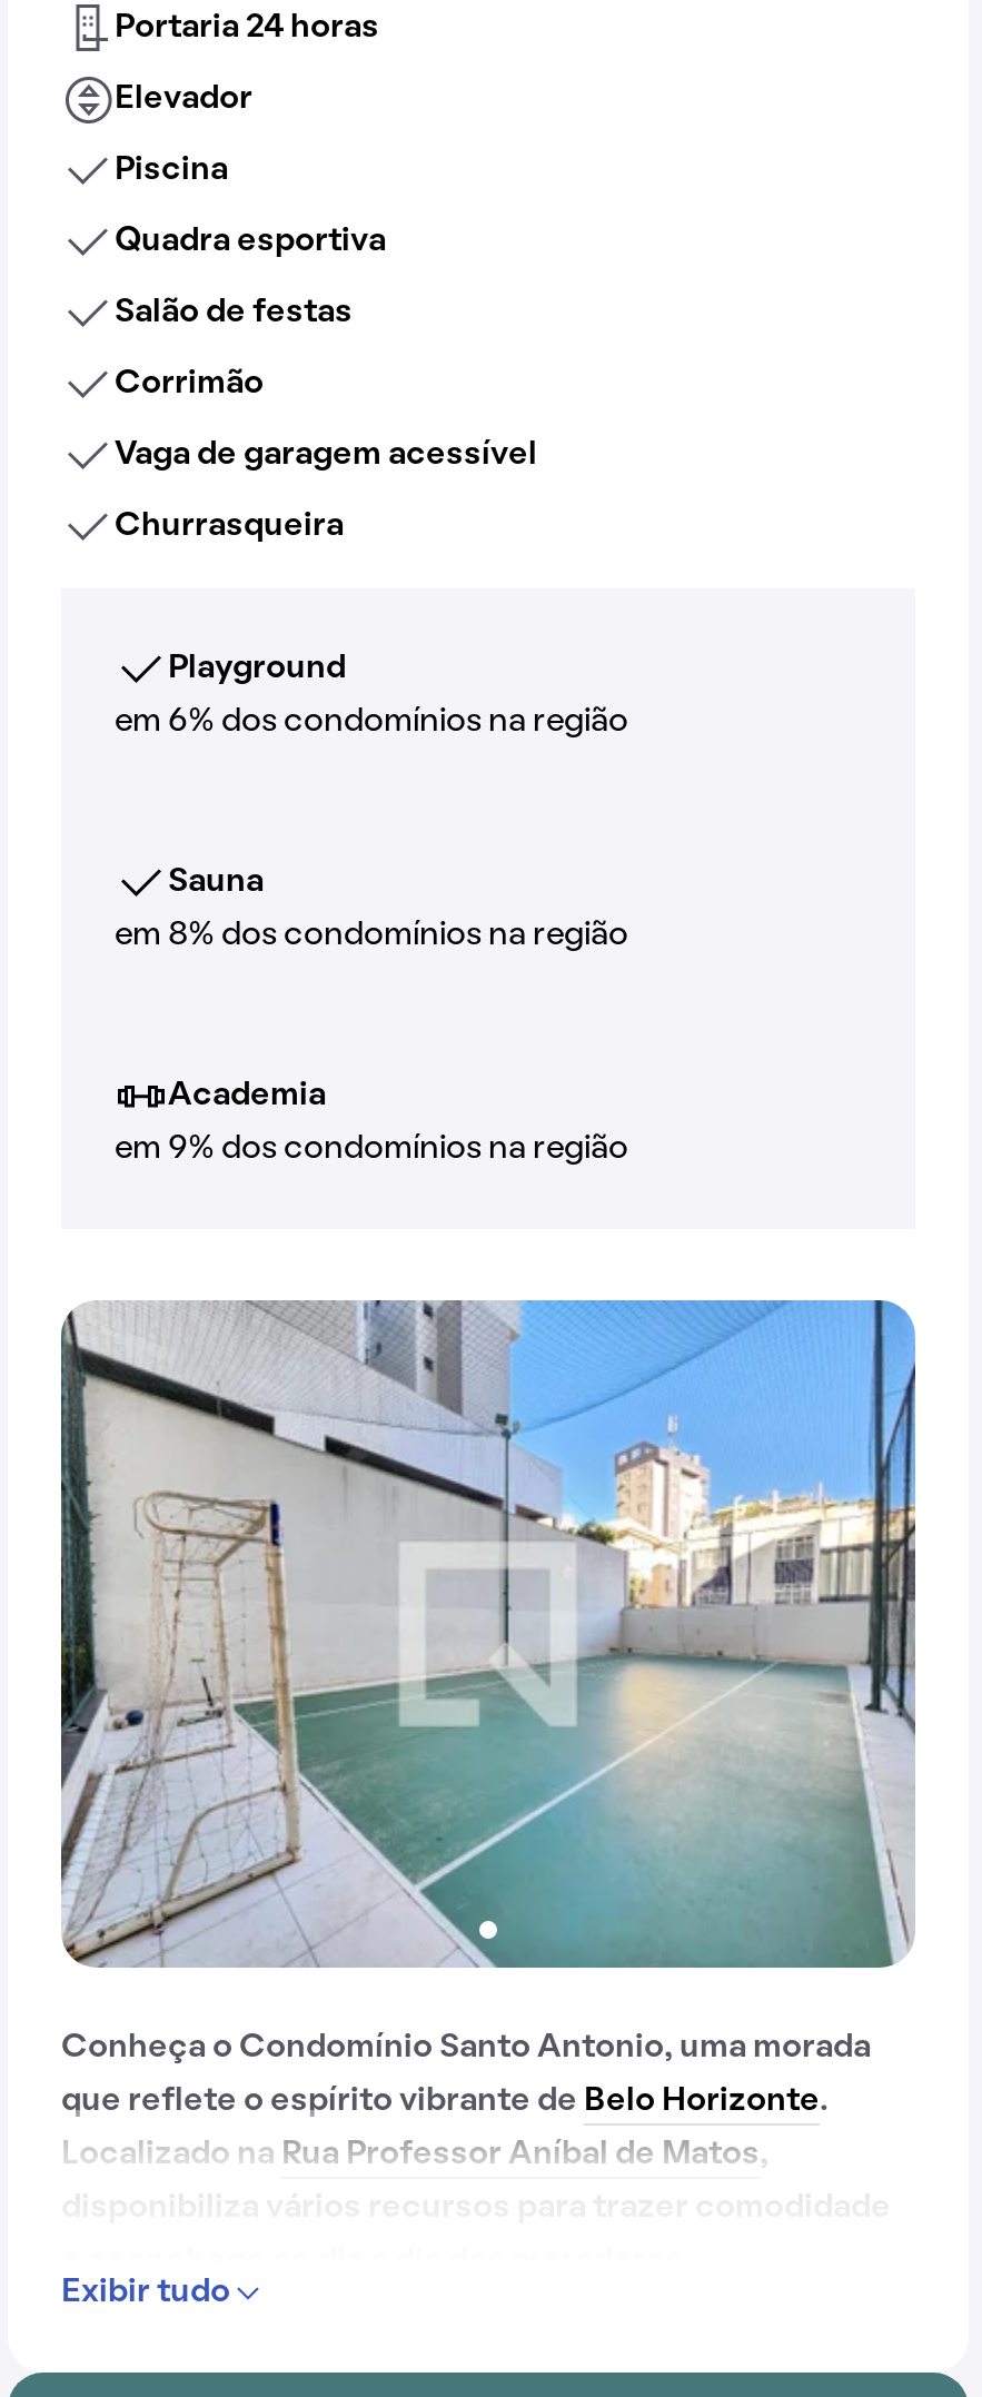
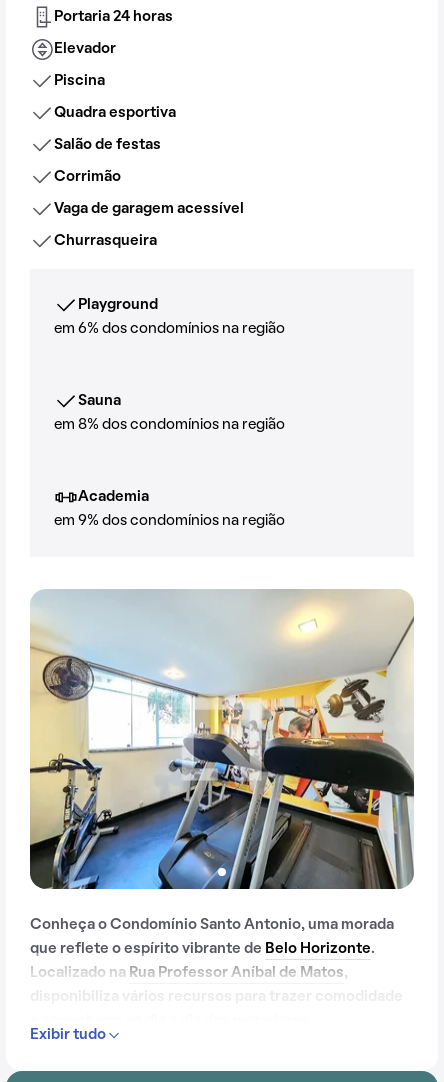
- [image]
+ [image]
